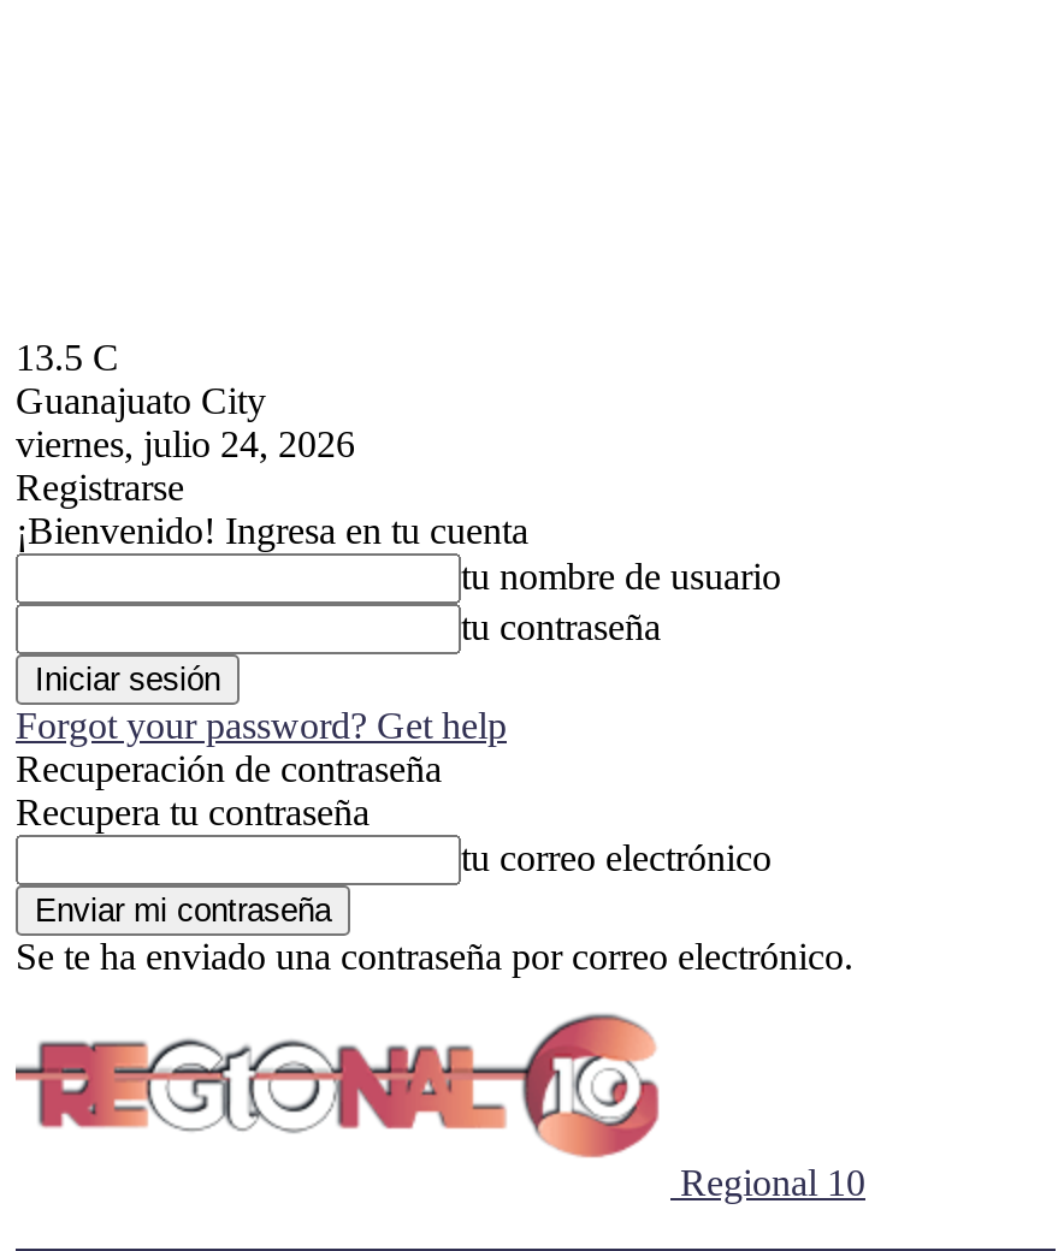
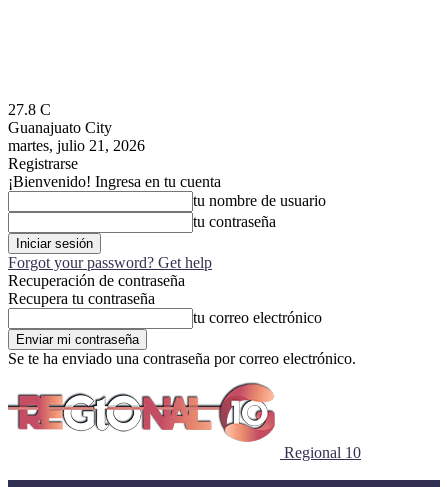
- 13.5 C
+ 27.8 C

- viernes, julio 24, 2026
+ martes, julio 21, 2026
